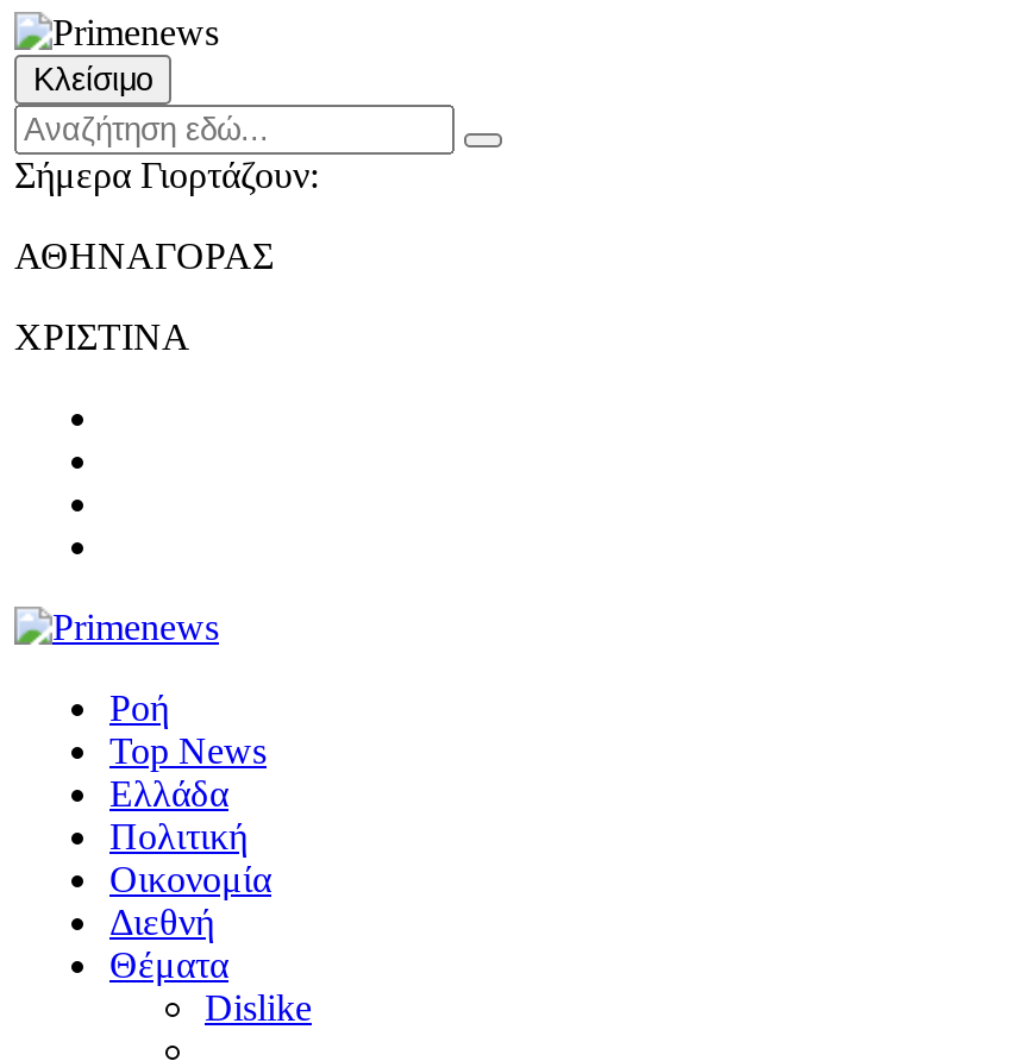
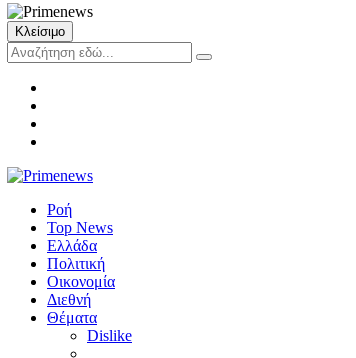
- Σήμερα Γιορτάζουν:
- ΑΘΗΝΑΓΟΡΑΣ
- ΧΡΙΣΤΙΝΑ
